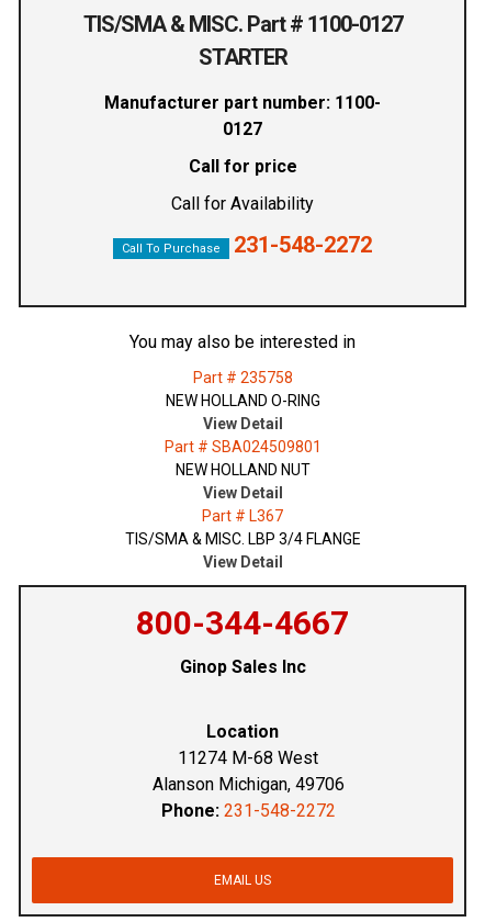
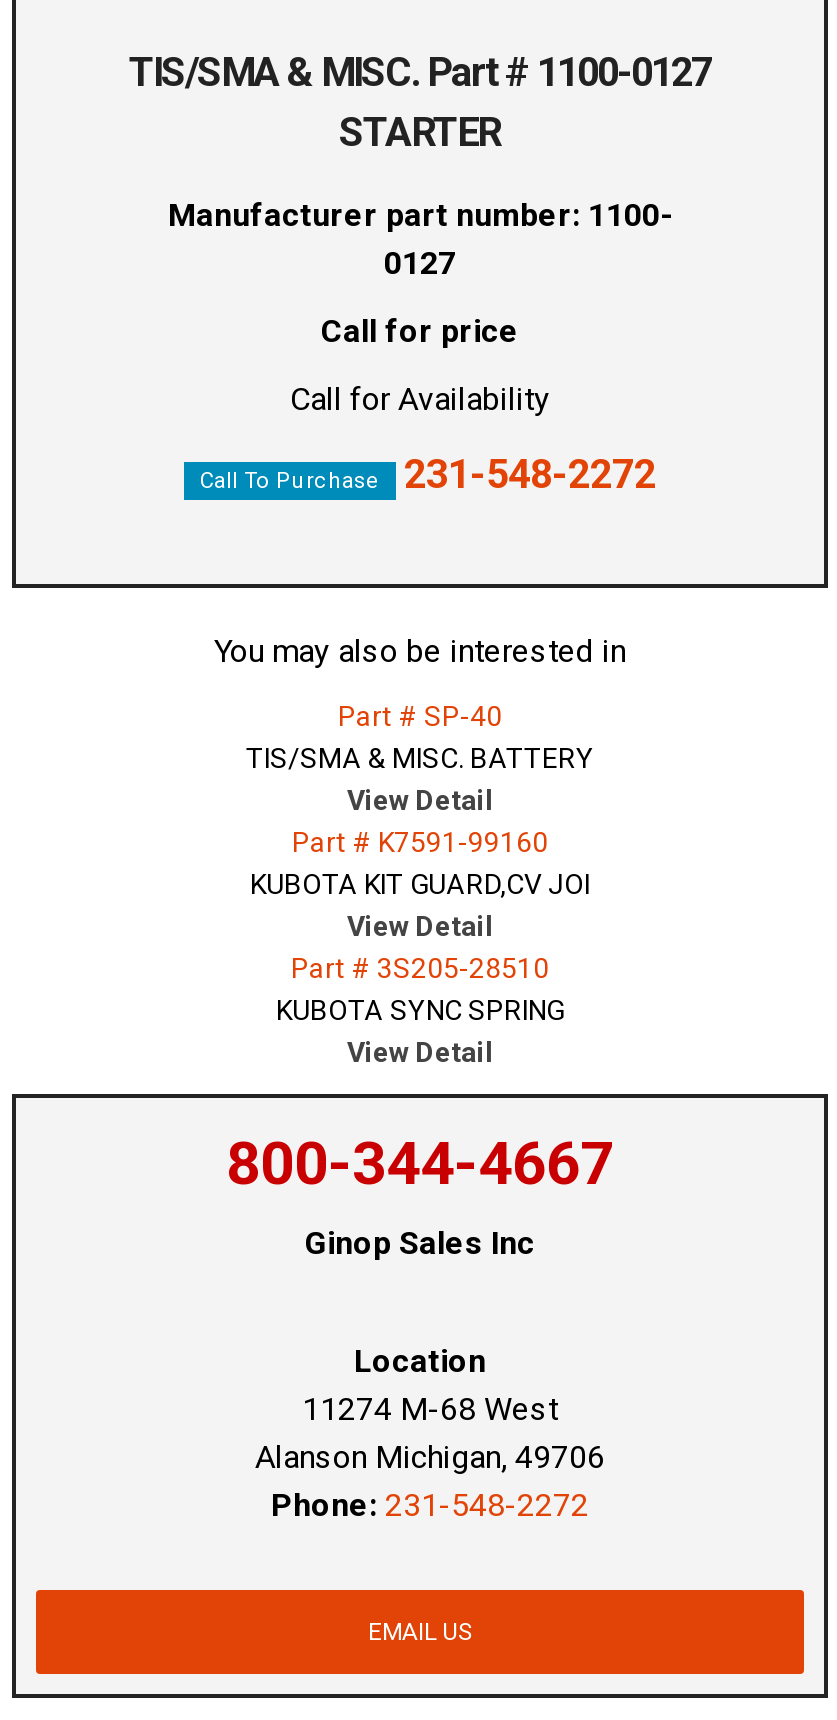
- Part # 235758
- NEW HOLLAND O-RING
+ Part # SP-40
+ TIS/SMA & MISC. BATTERY

- Part # SBA024509801
- NEW HOLLAND NUT
+ Part # K7591-99160
+ KUBOTA KIT GUARD,CV JOI

- Part # L367
- TIS/SMA & MISC. LBP 3/4 FLANGE
+ Part # 3S205-28510
+ KUBOTA SYNC SPRING
